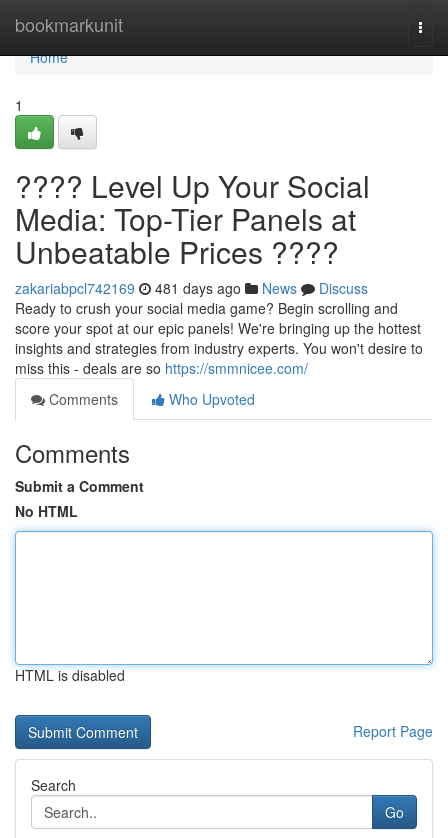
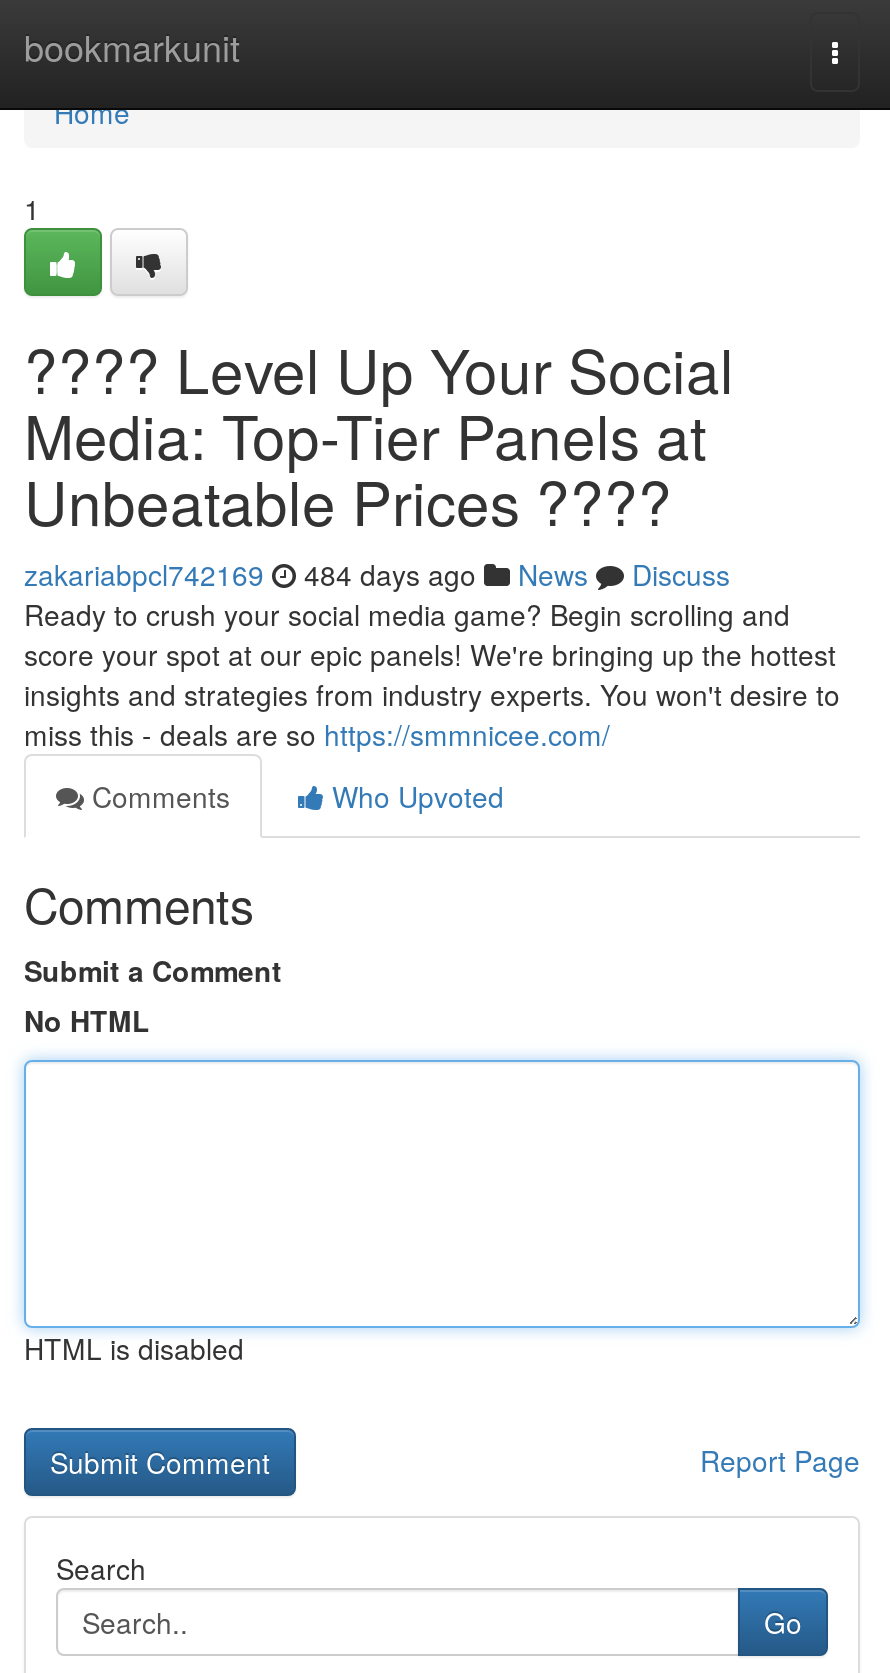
- zakariabpcl742169 481 days ago News Discuss
+ zakariabpcl742169 484 days ago News Discuss
